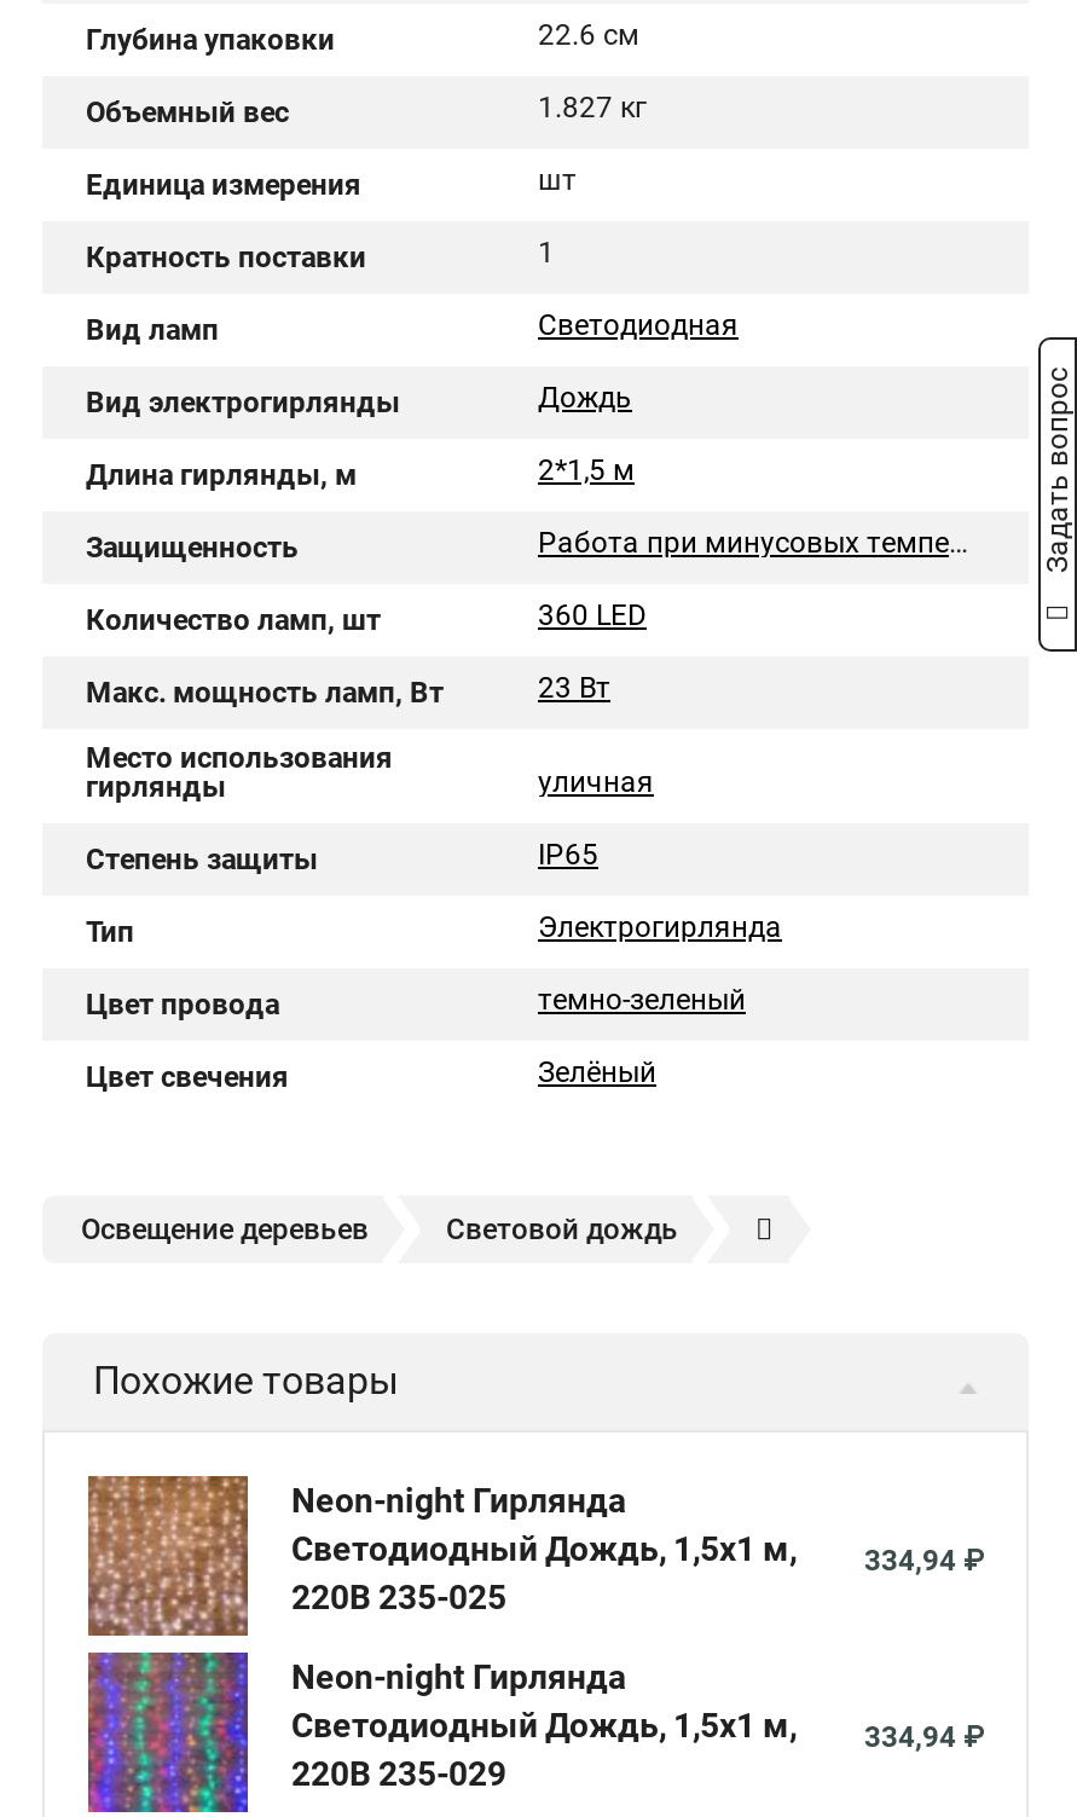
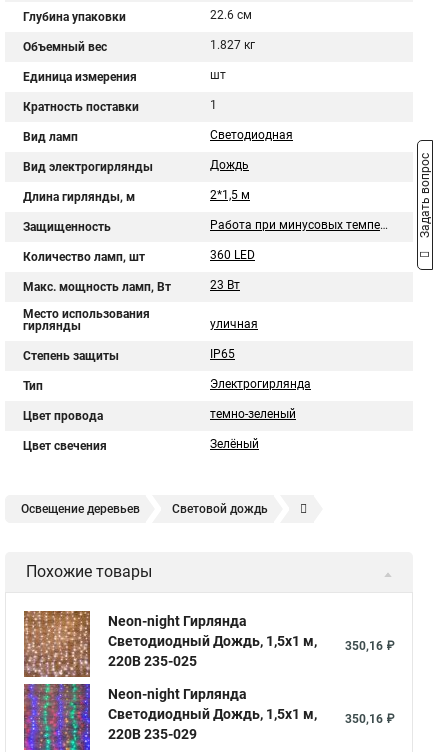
- Светодиодный Дождь, 1,5х1 м, 334,94 ₽
+ Светодиодный Дождь, 1,5х1 м, 350,16 ₽

- Светодиодный Дождь, 1,5х1 м, 334,94 ₽
+ Светодиодный Дождь, 1,5х1 м, 350,16 ₽
